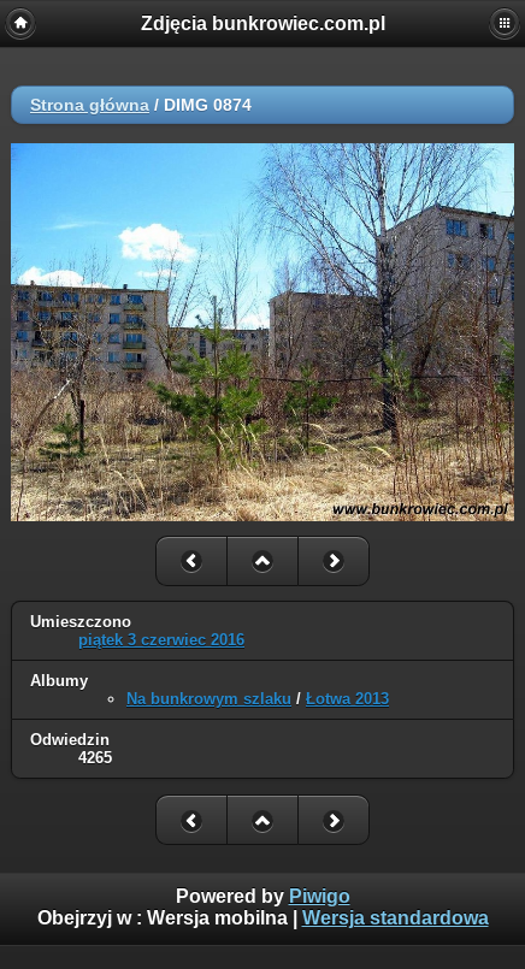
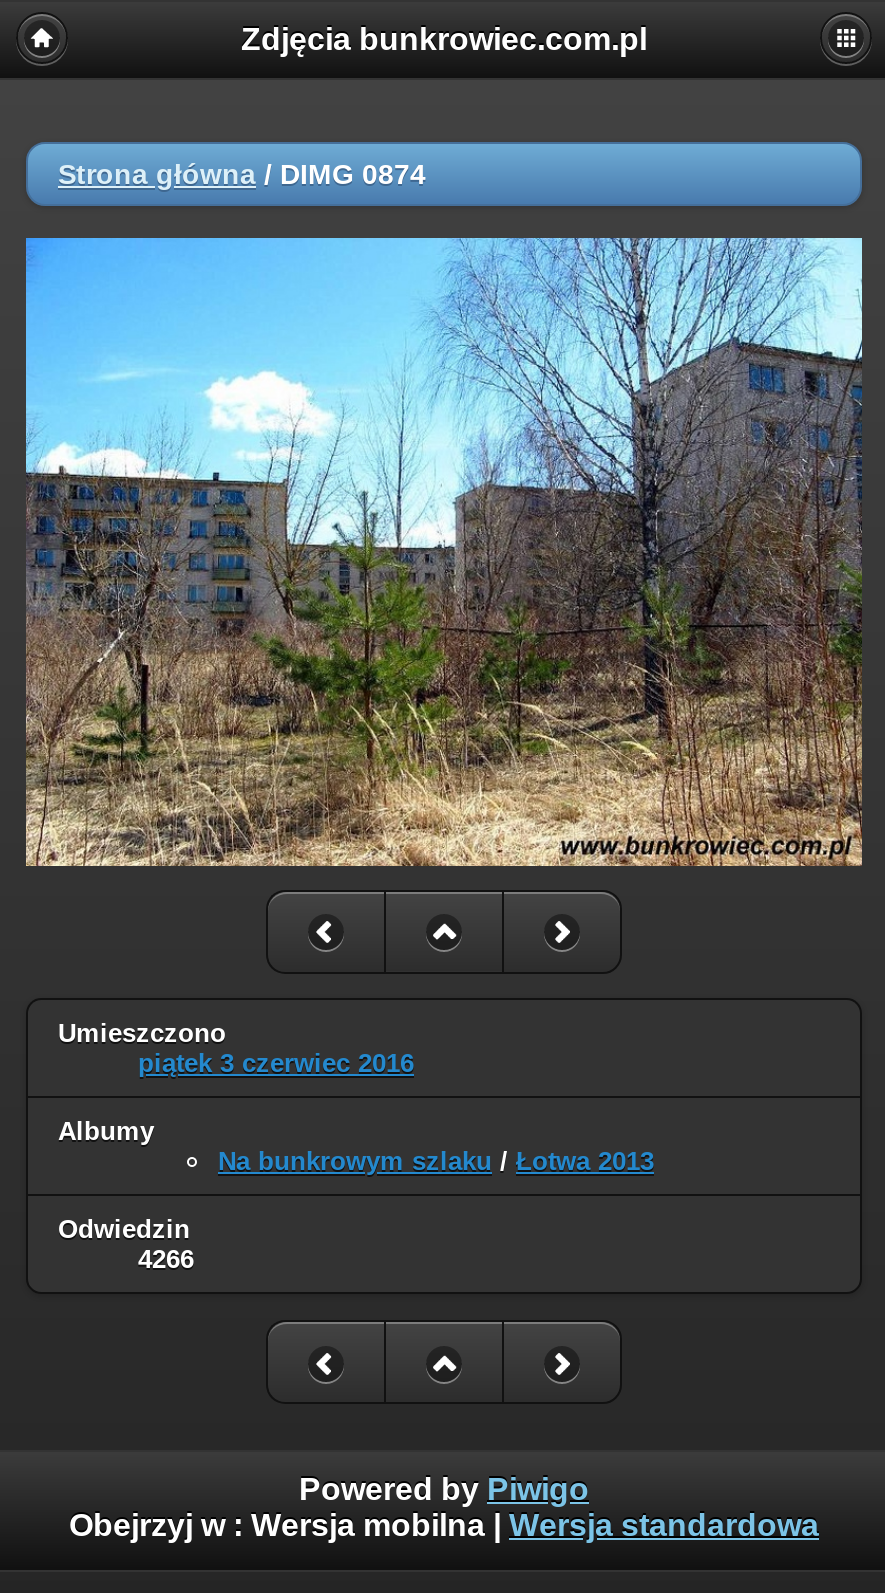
- 4265
+ 4266
